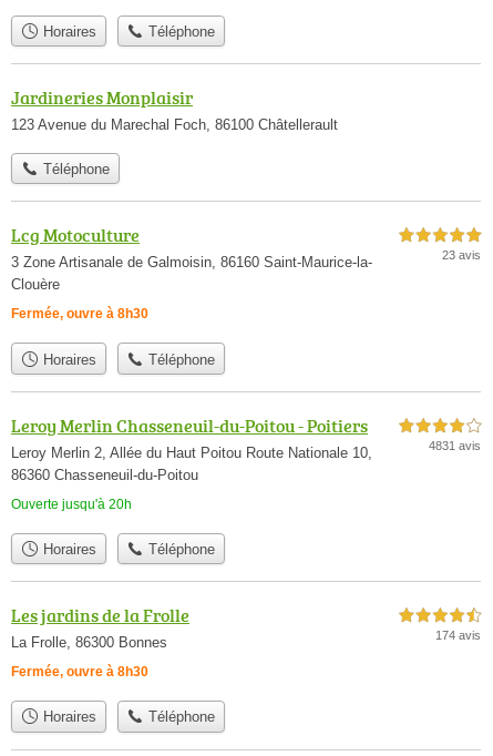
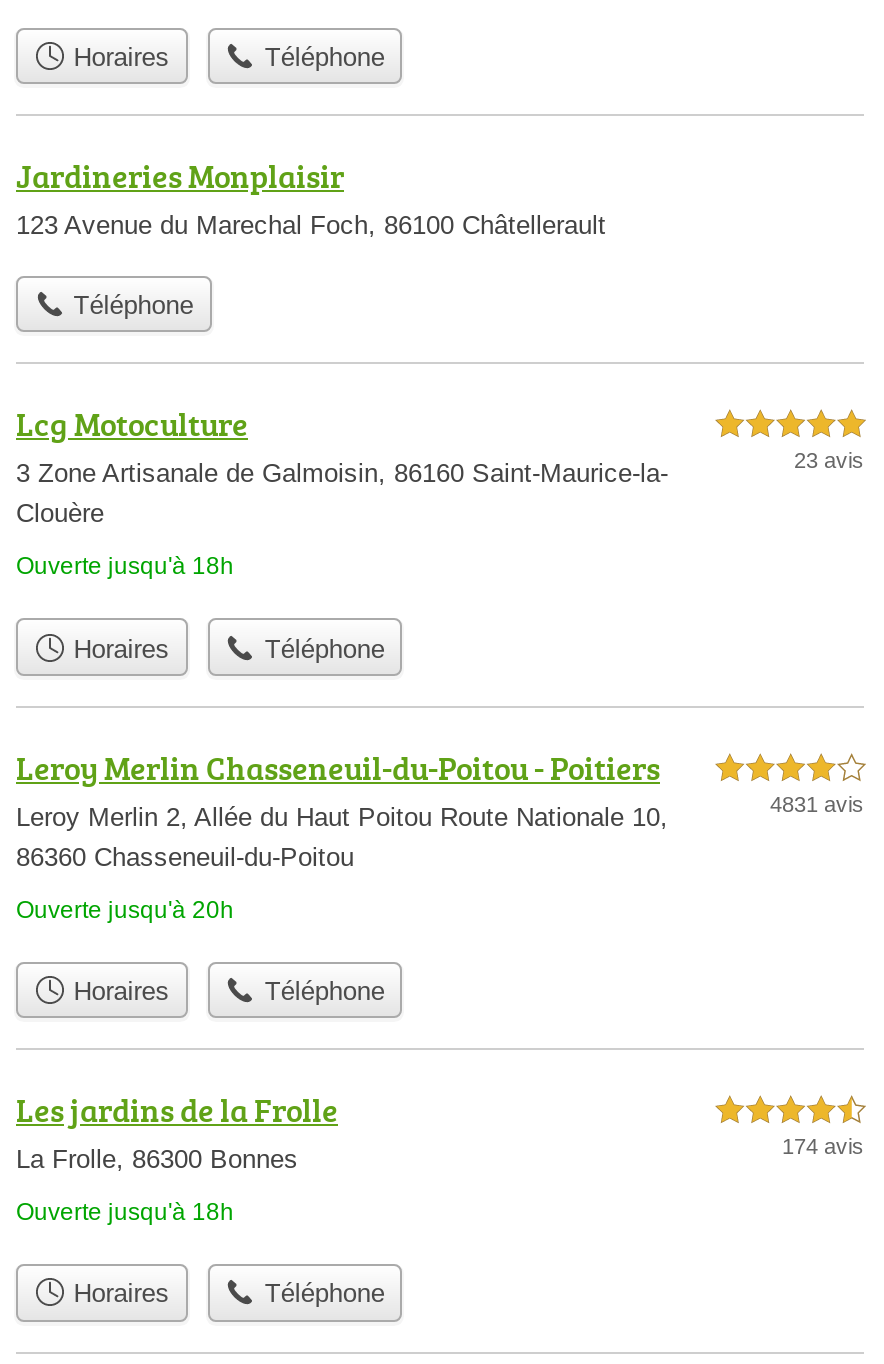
- Fermée, ouvre à 8h30
+ Ouverte jusqu'à 18h

- Fermée, ouvre à 8h30
+ Ouverte jusqu'à 18h
